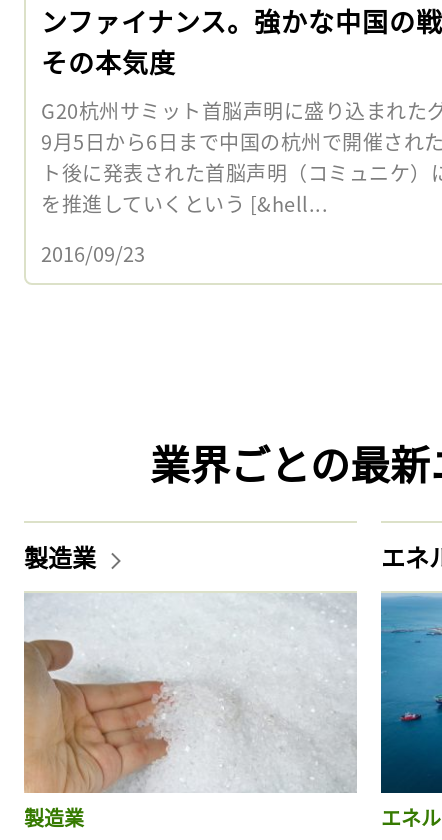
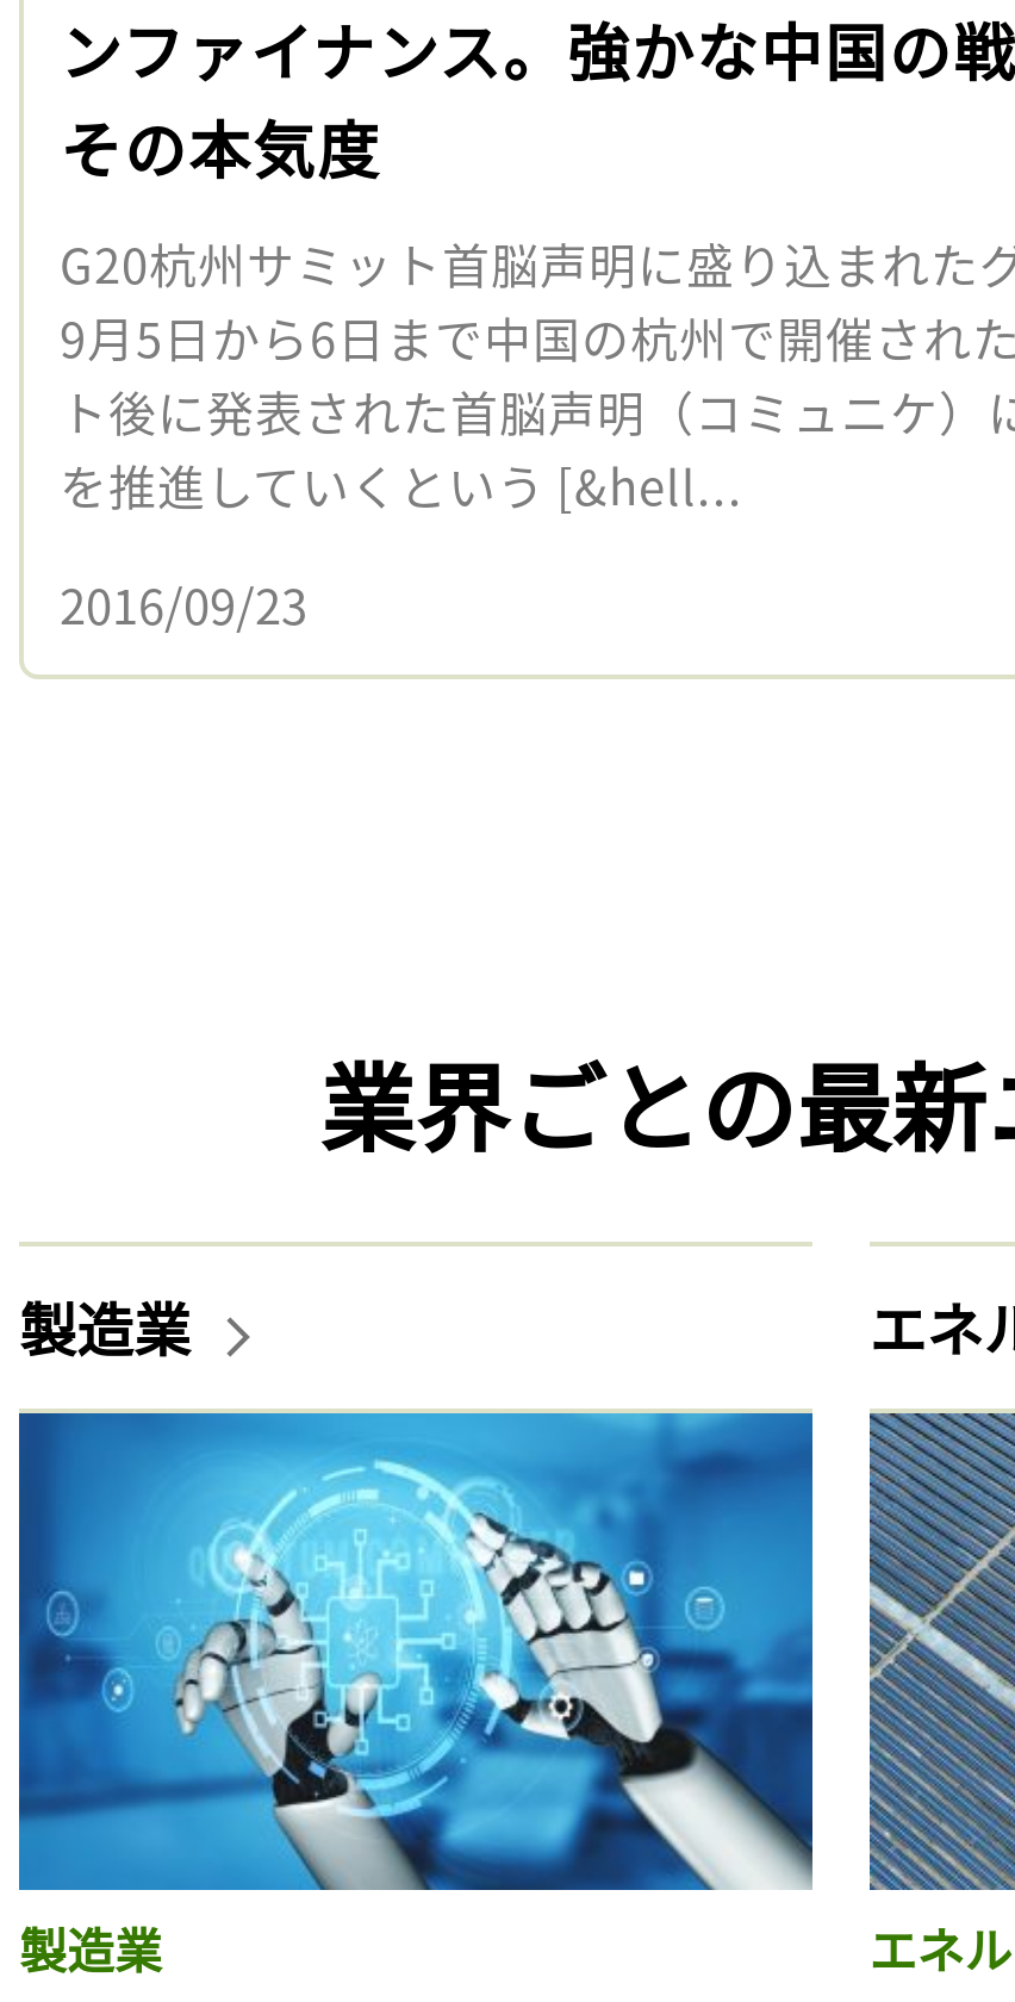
- [image]
+ [image]

- [image]
+ [image]
